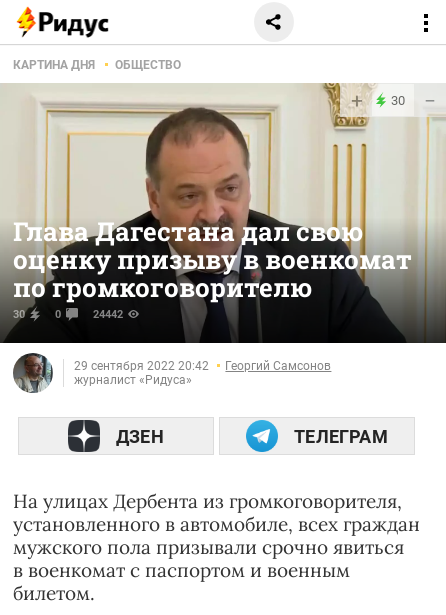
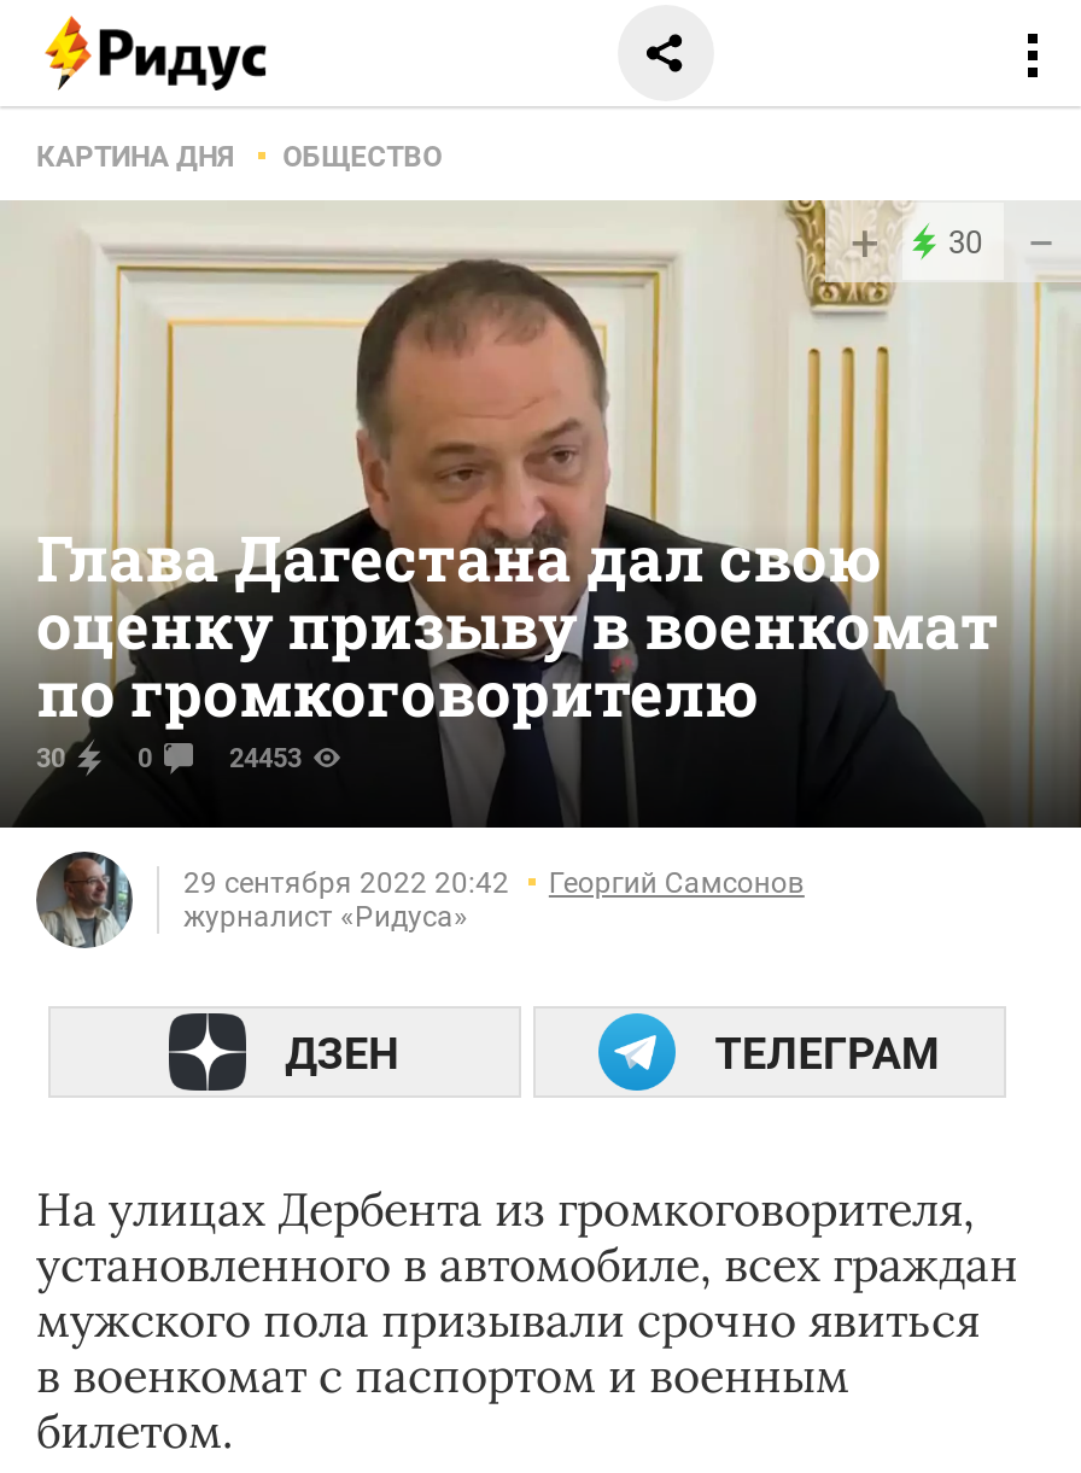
- 24442
+ 24453
